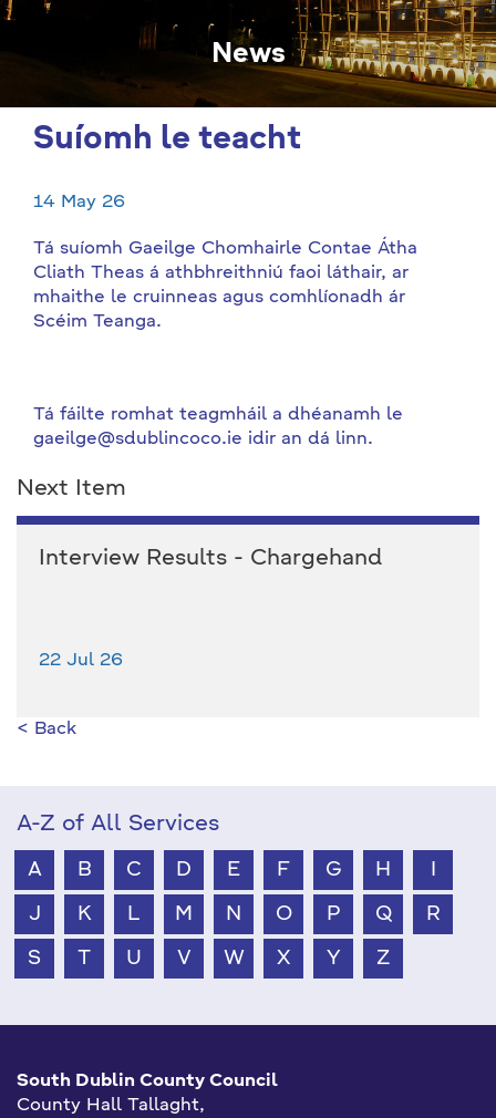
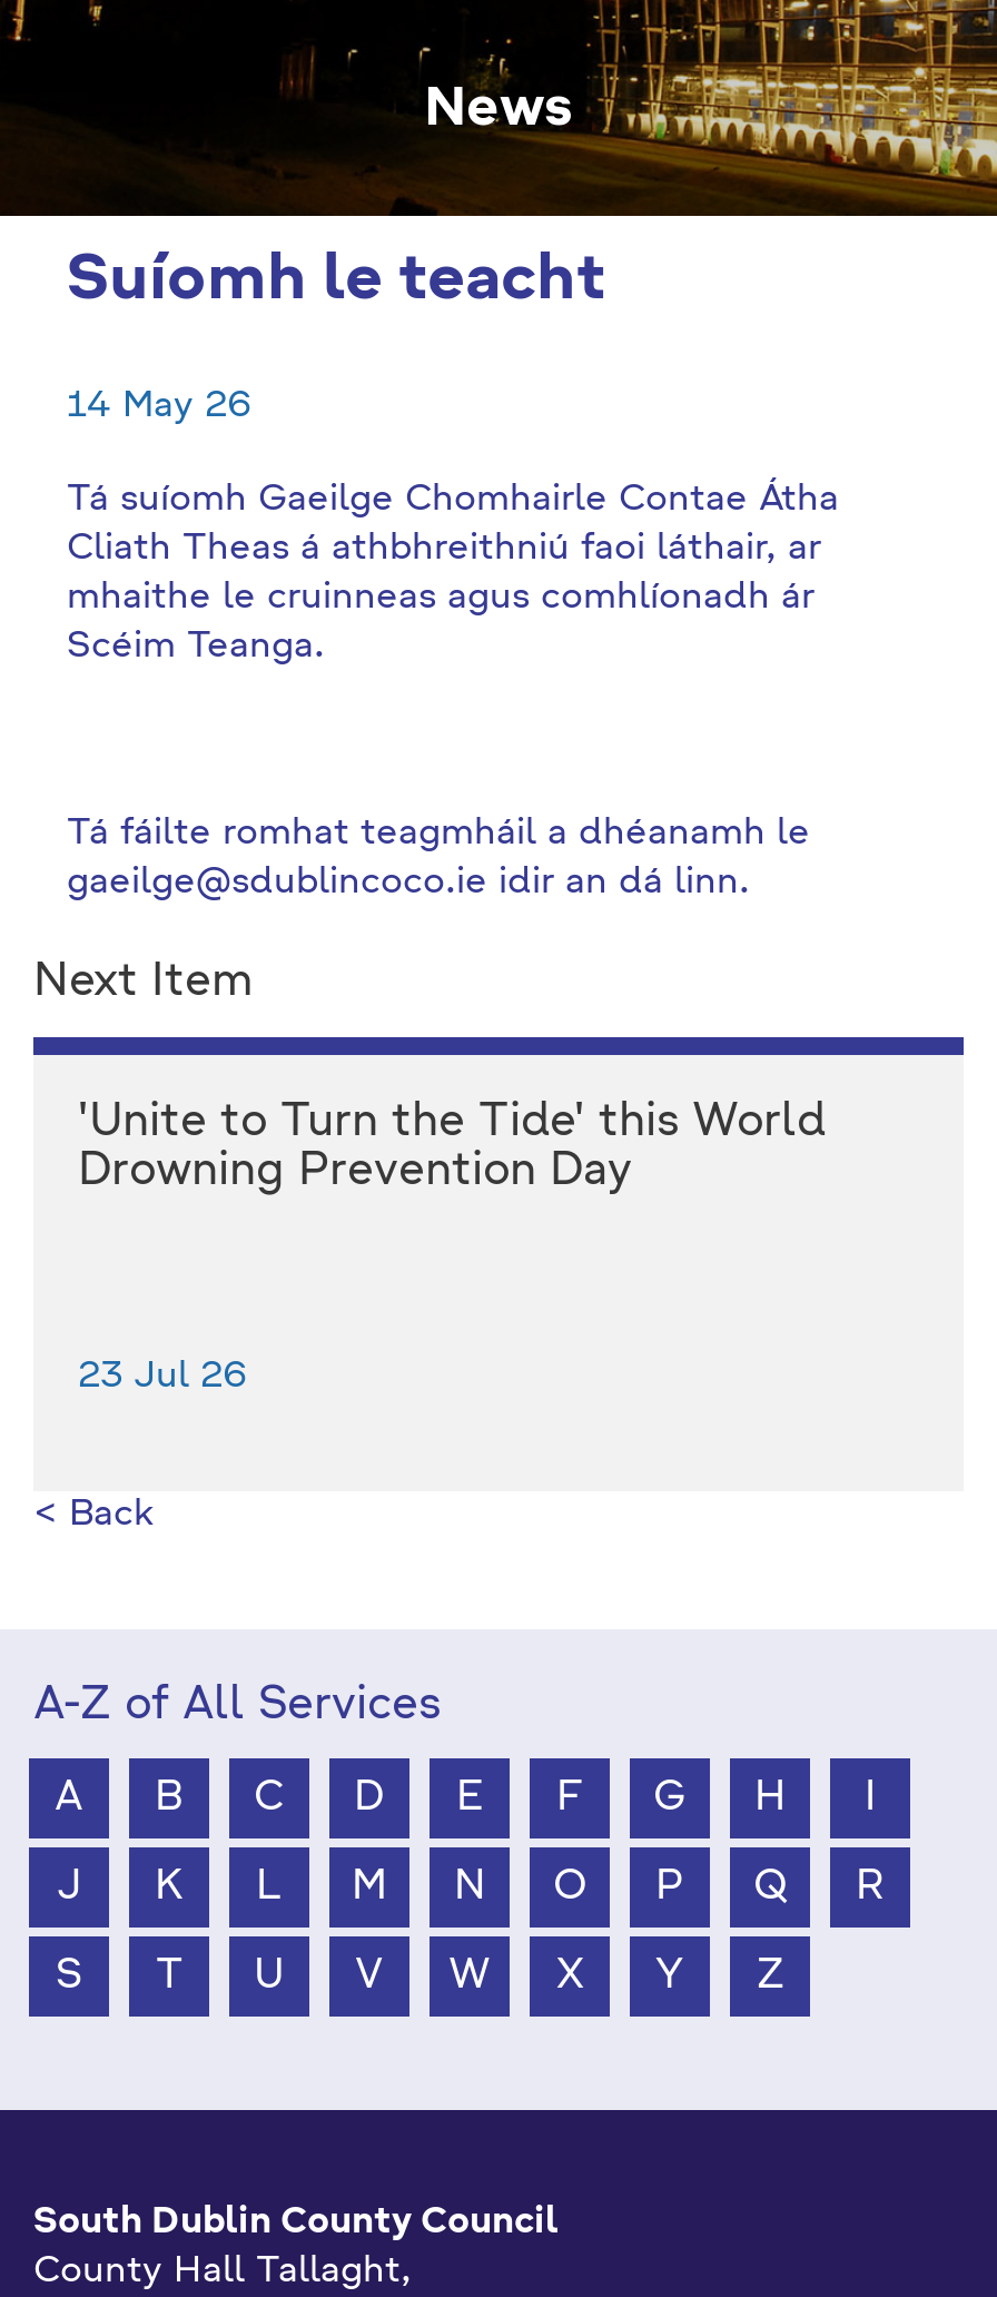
- Interview Results - Chargehand
+ 'Unite to Turn the Tide' this World
+ Drowning Prevention Day

- 22 Jul 26
+ 23 Jul 26
